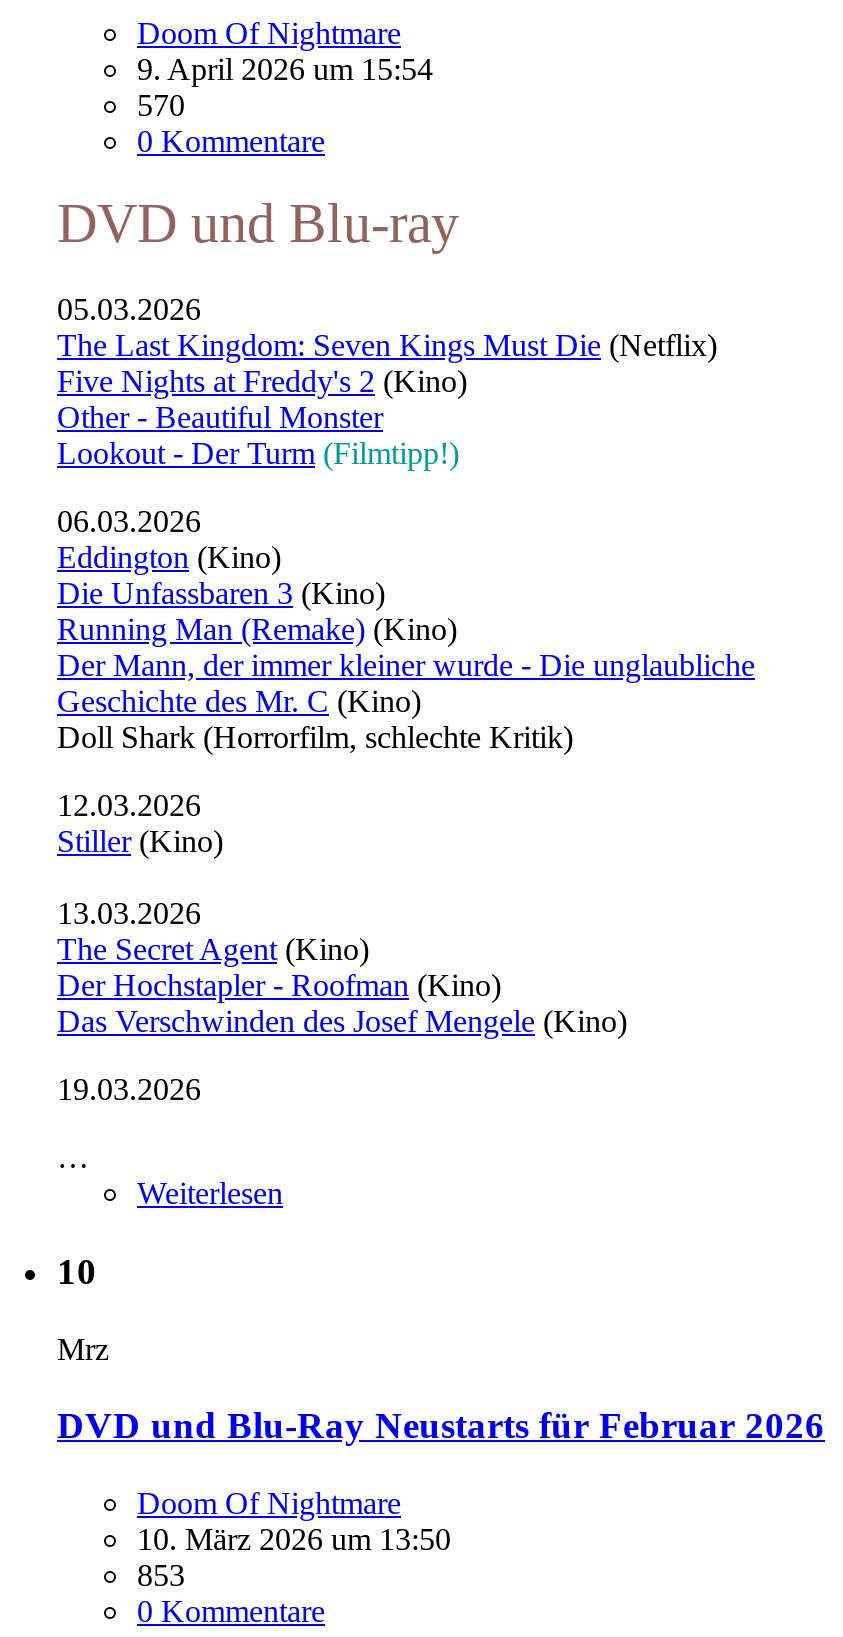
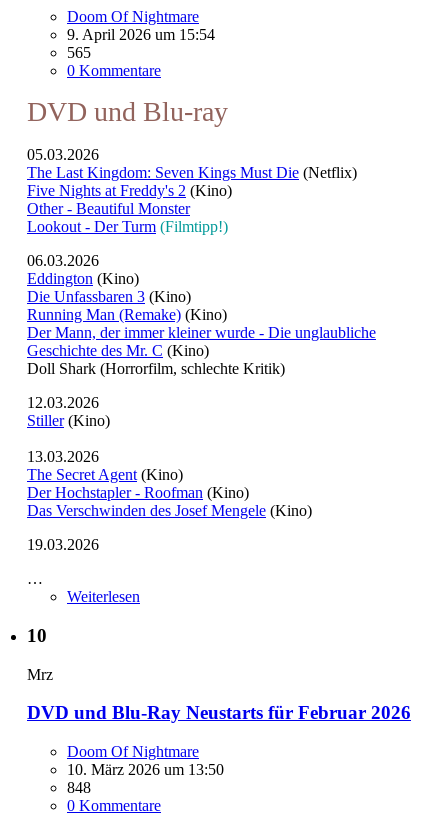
- 570
+ 565

- 853
+ 848
